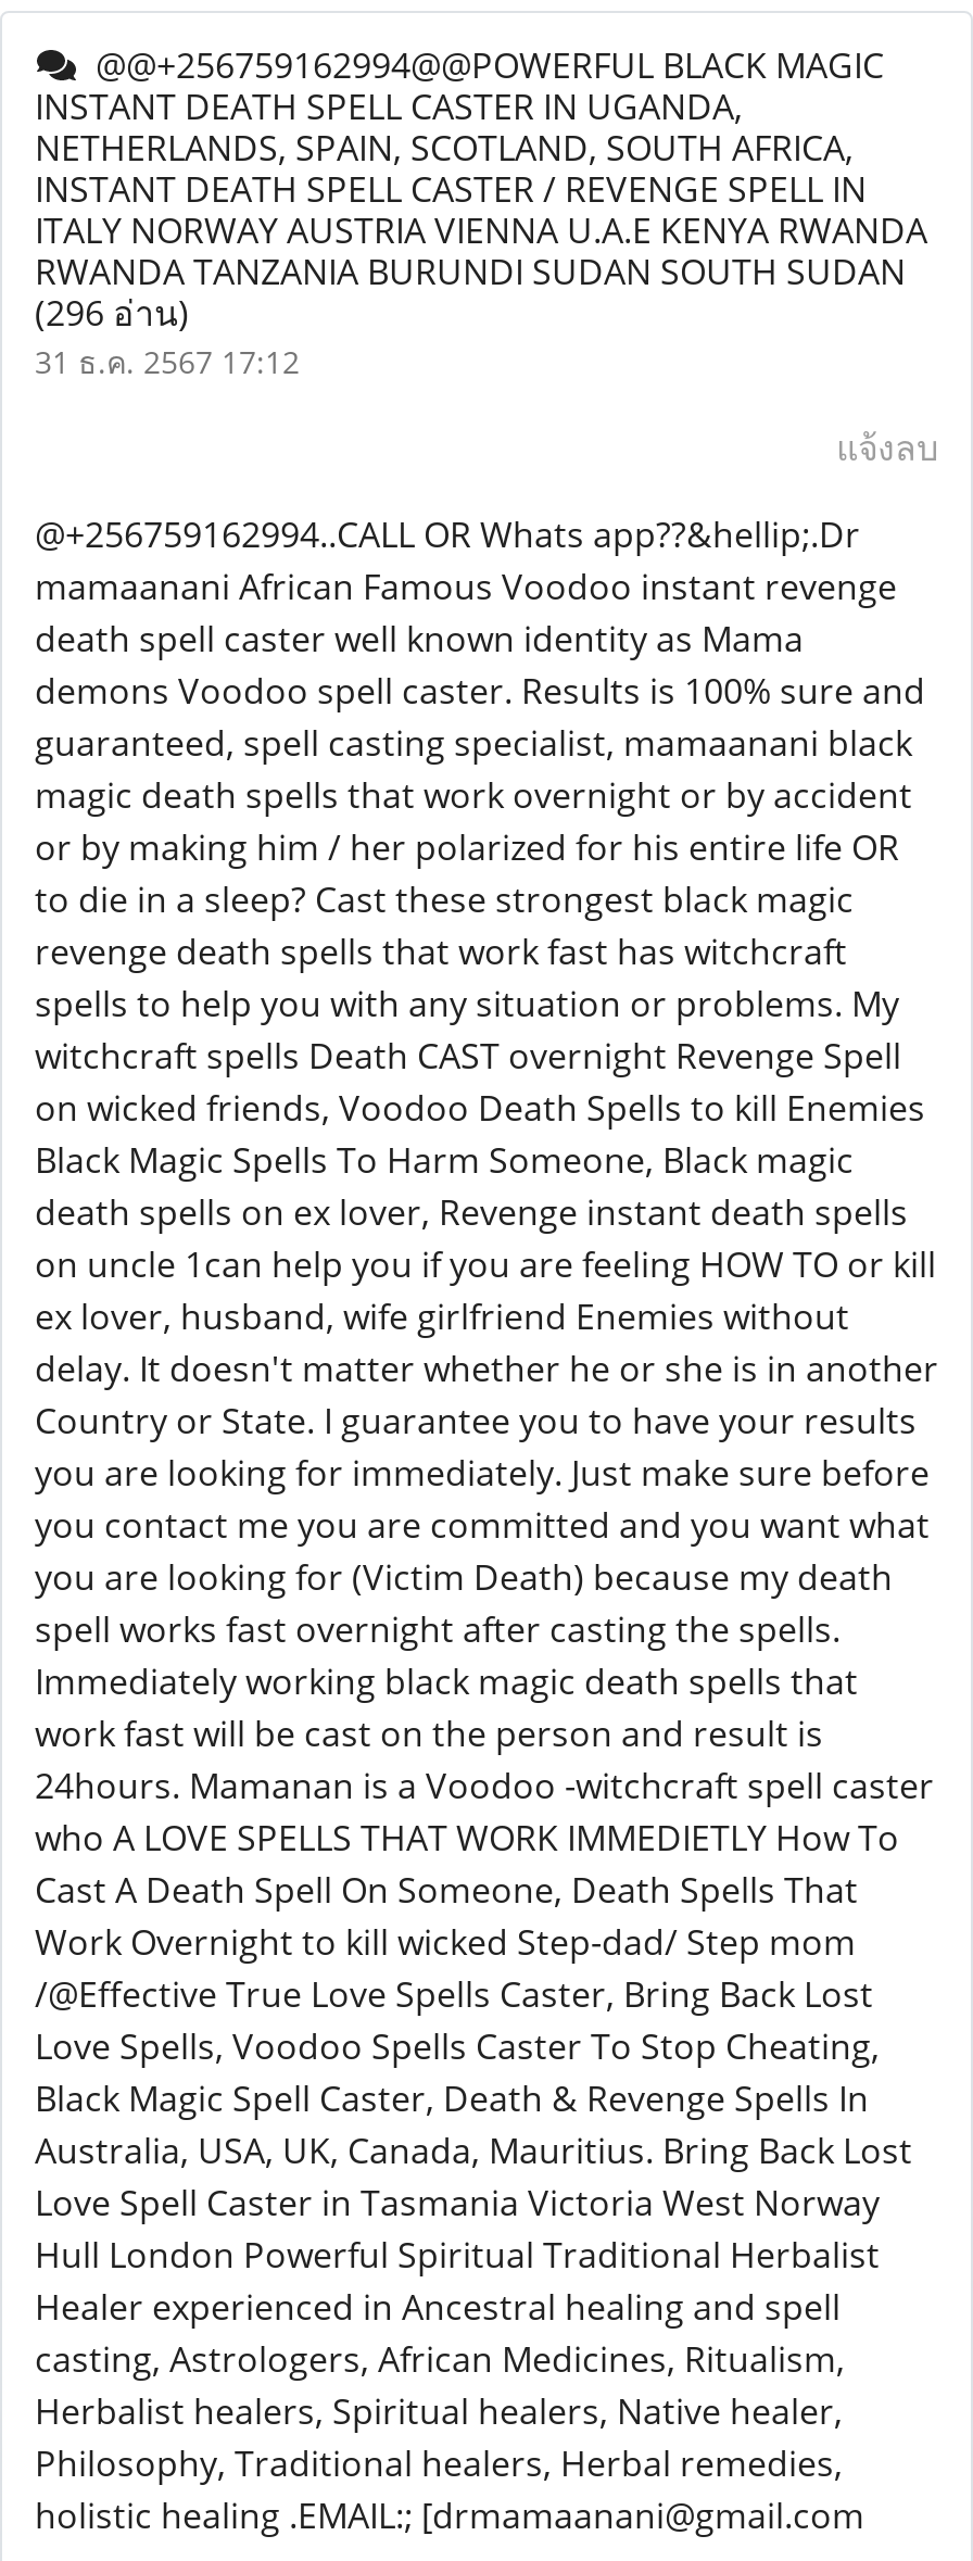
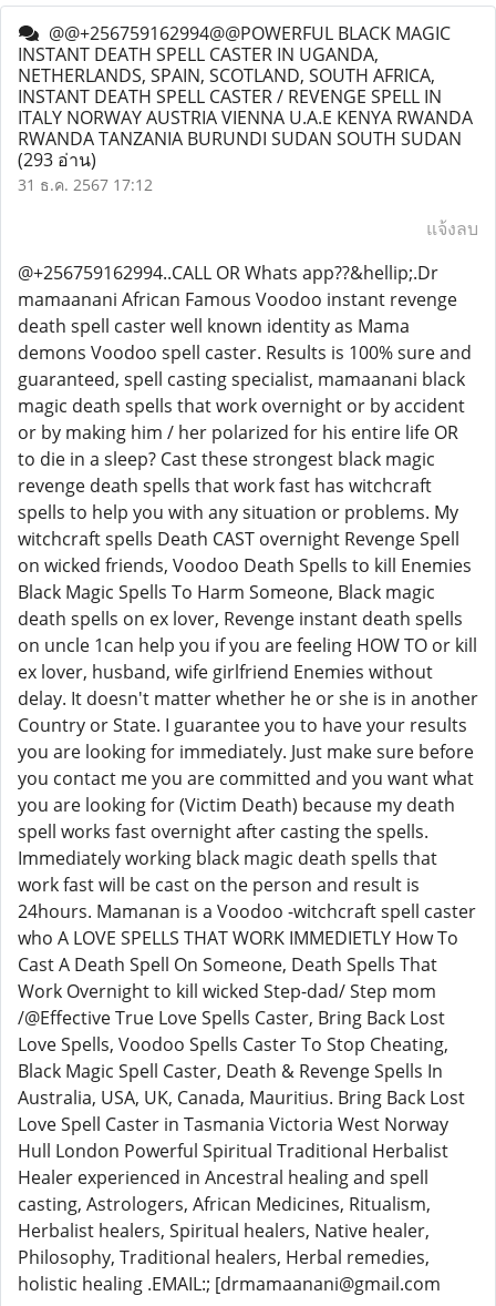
- (296 อ่าน)
+ (293 อ่าน)
